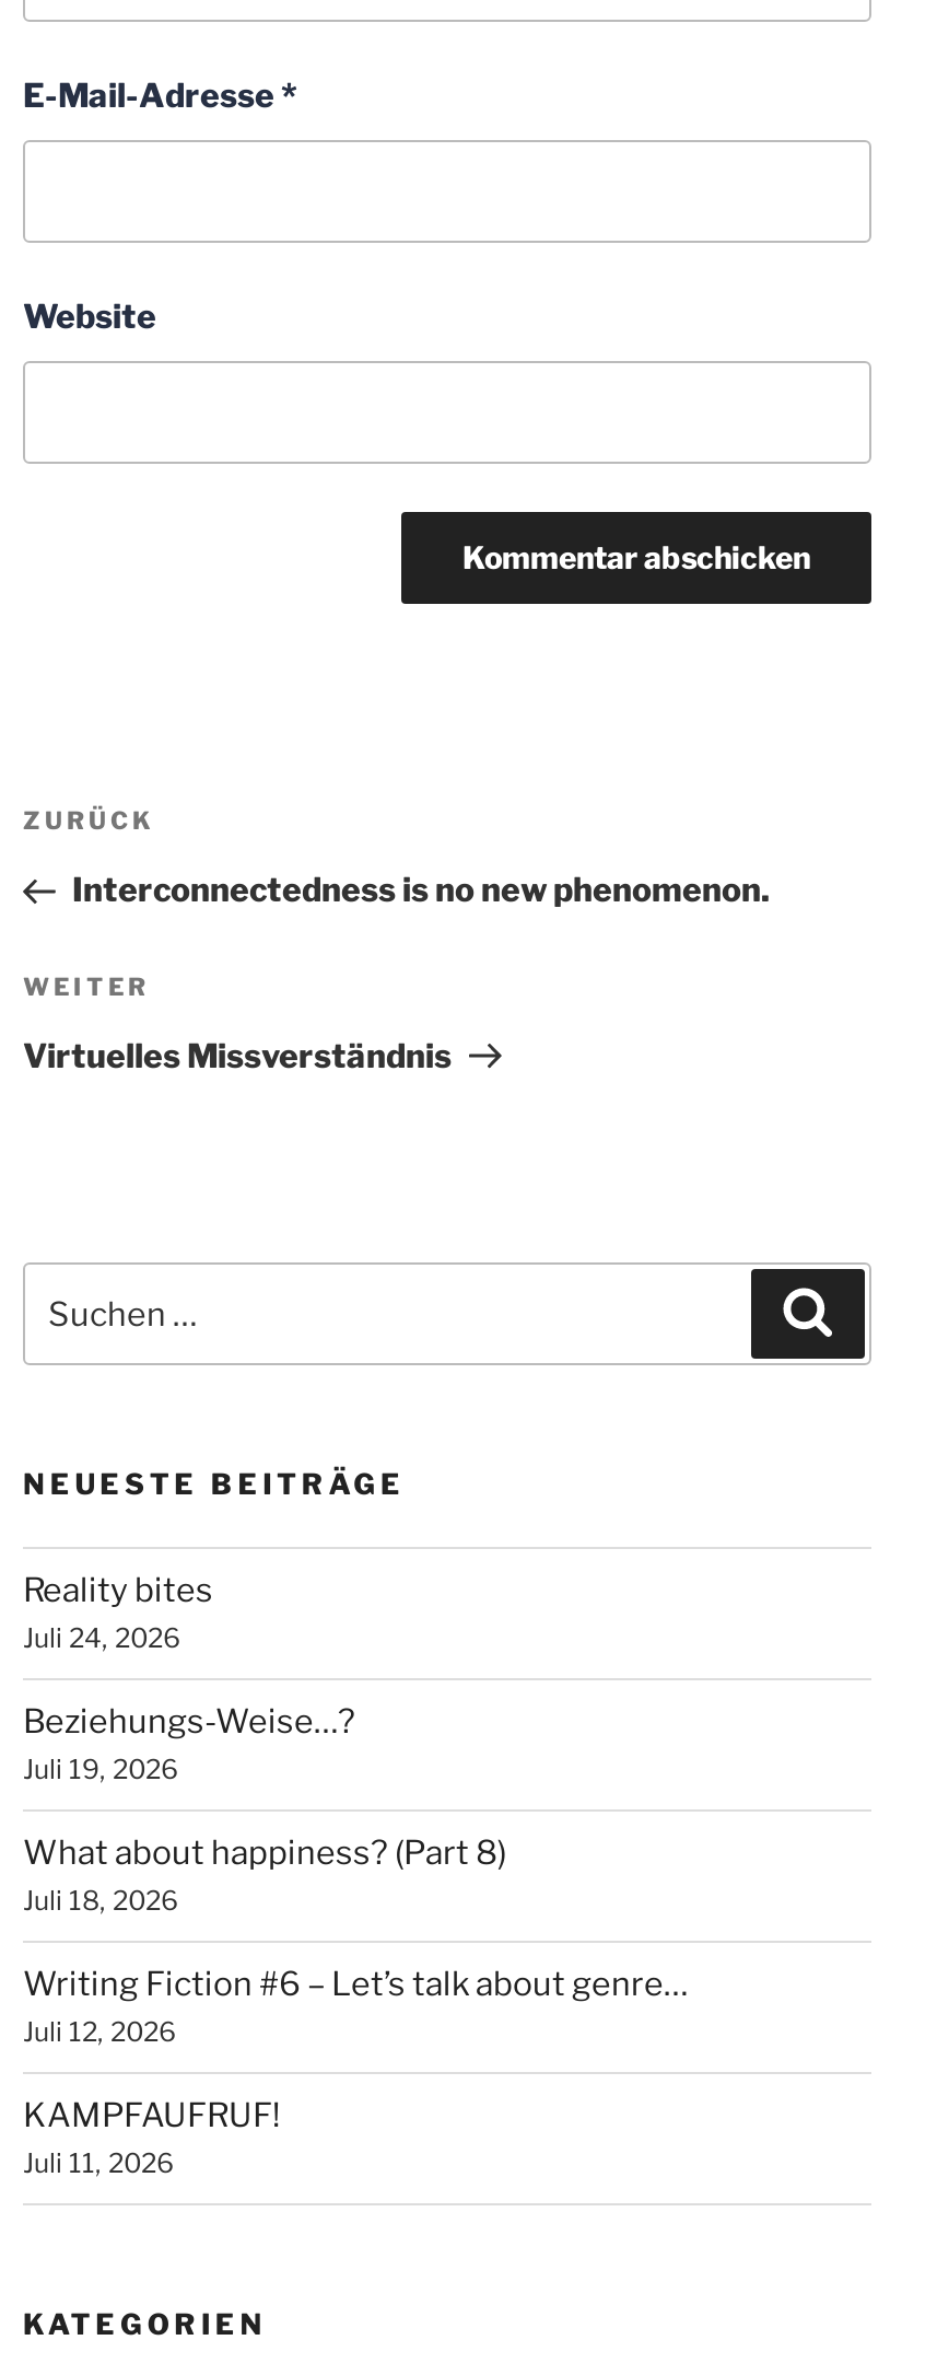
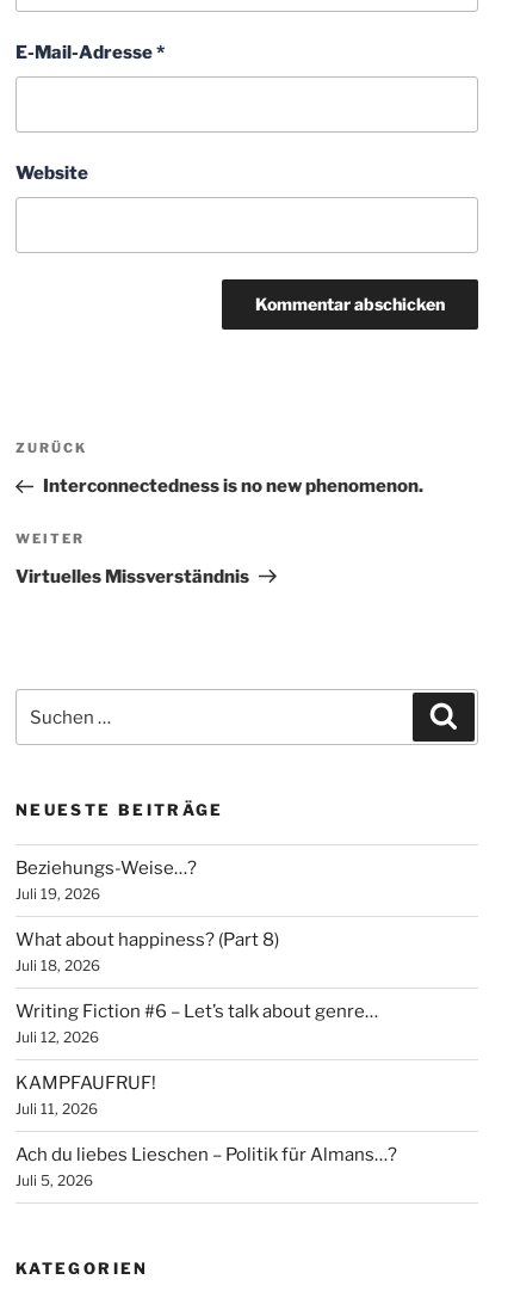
- Reality bites
- Juli 24, 2026

moved up: Beziehungs-Weise…? | Juli 19, 2026 | What about happiness? (Part 8) | Juli 18, 2026 | Writing Fiction #6 – Let’s talk about genre… | Juli 12, 2026 | KAMPFAUFRUF! | Juli 11, 2026

+ Ach du liebes Lieschen – Politik für Almans…?
+ Juli 5, 2026
